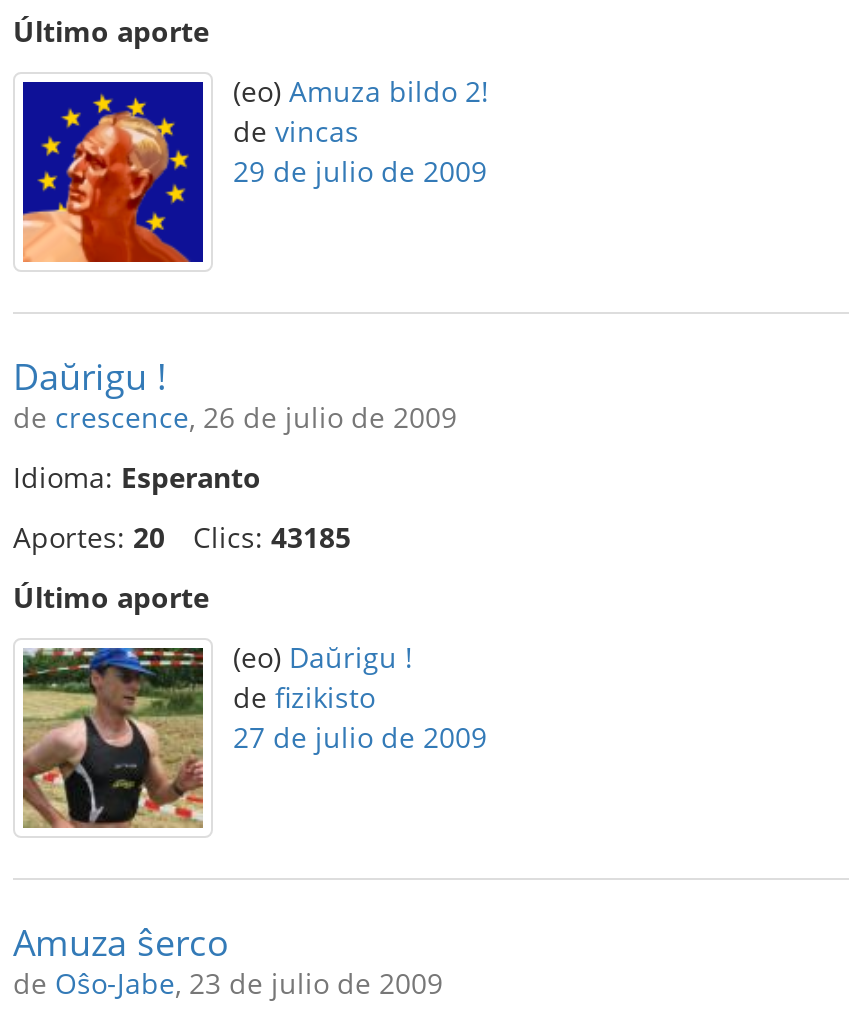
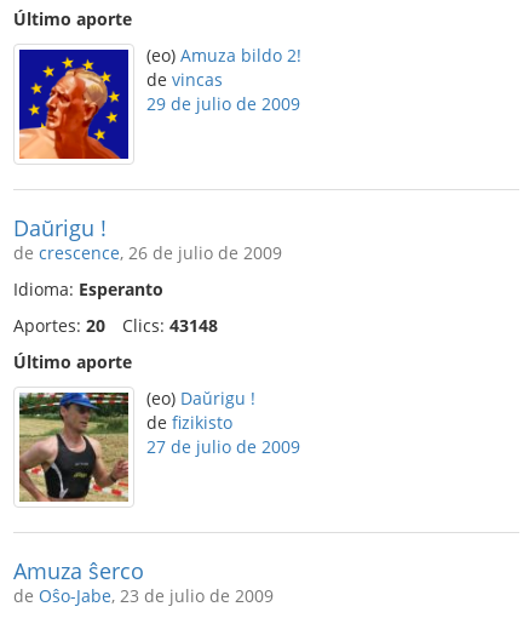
- Aportes: 20 Clics: 43185
+ Aportes: 20 Clics: 43148
